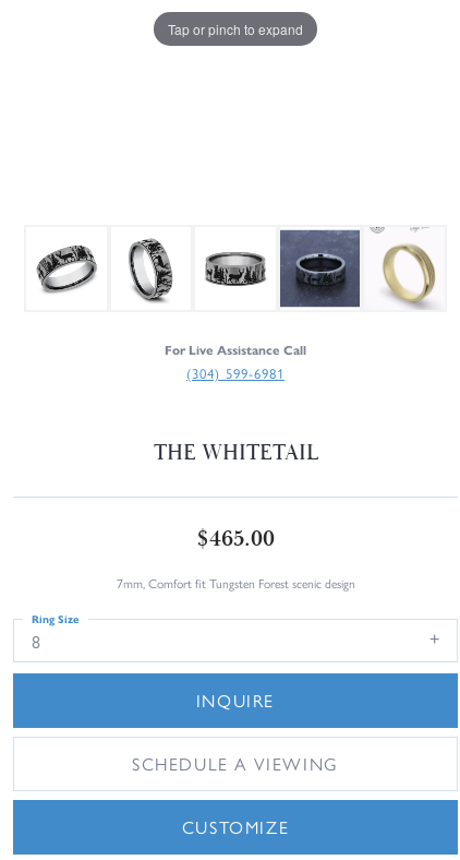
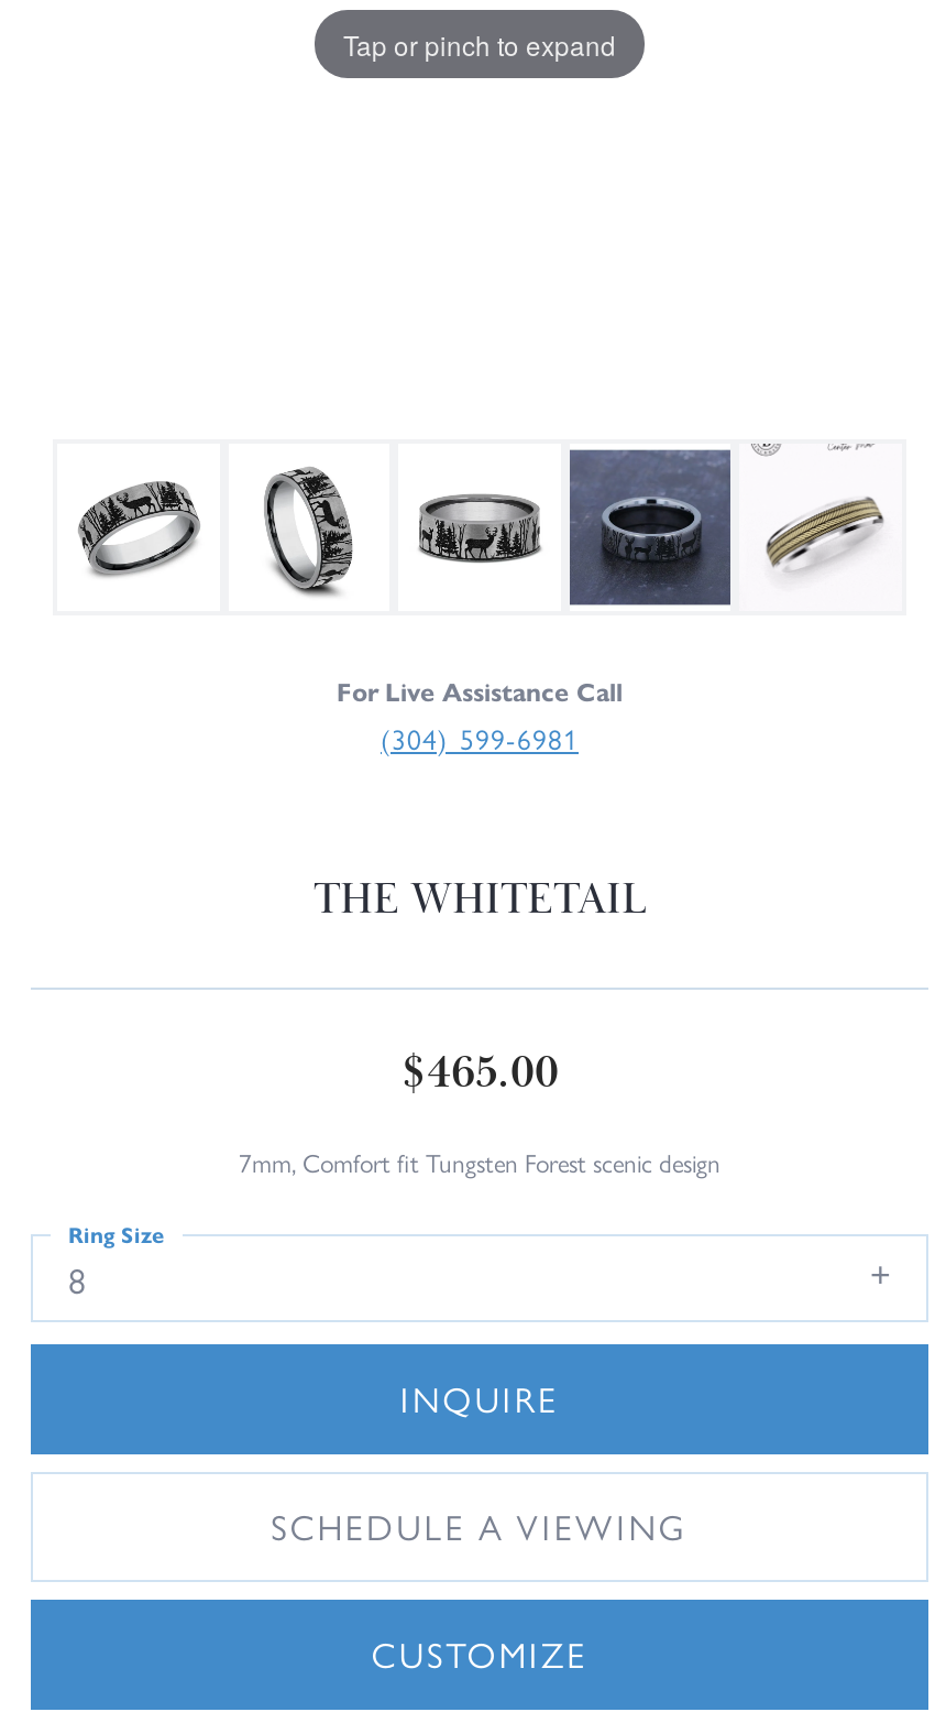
- [image]
+ [image]
